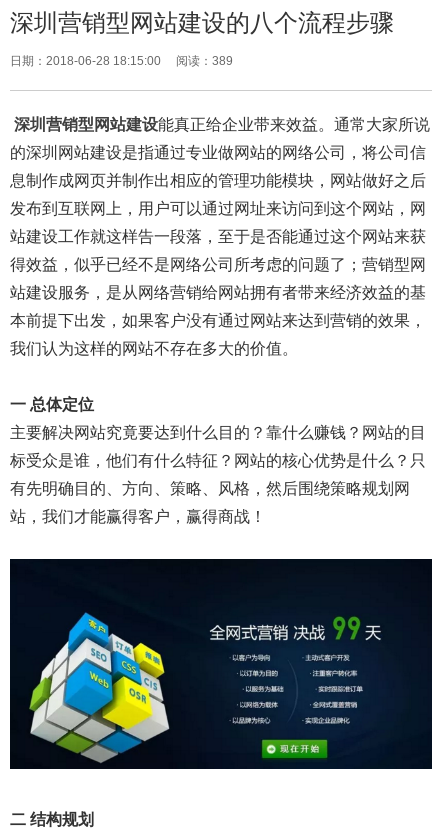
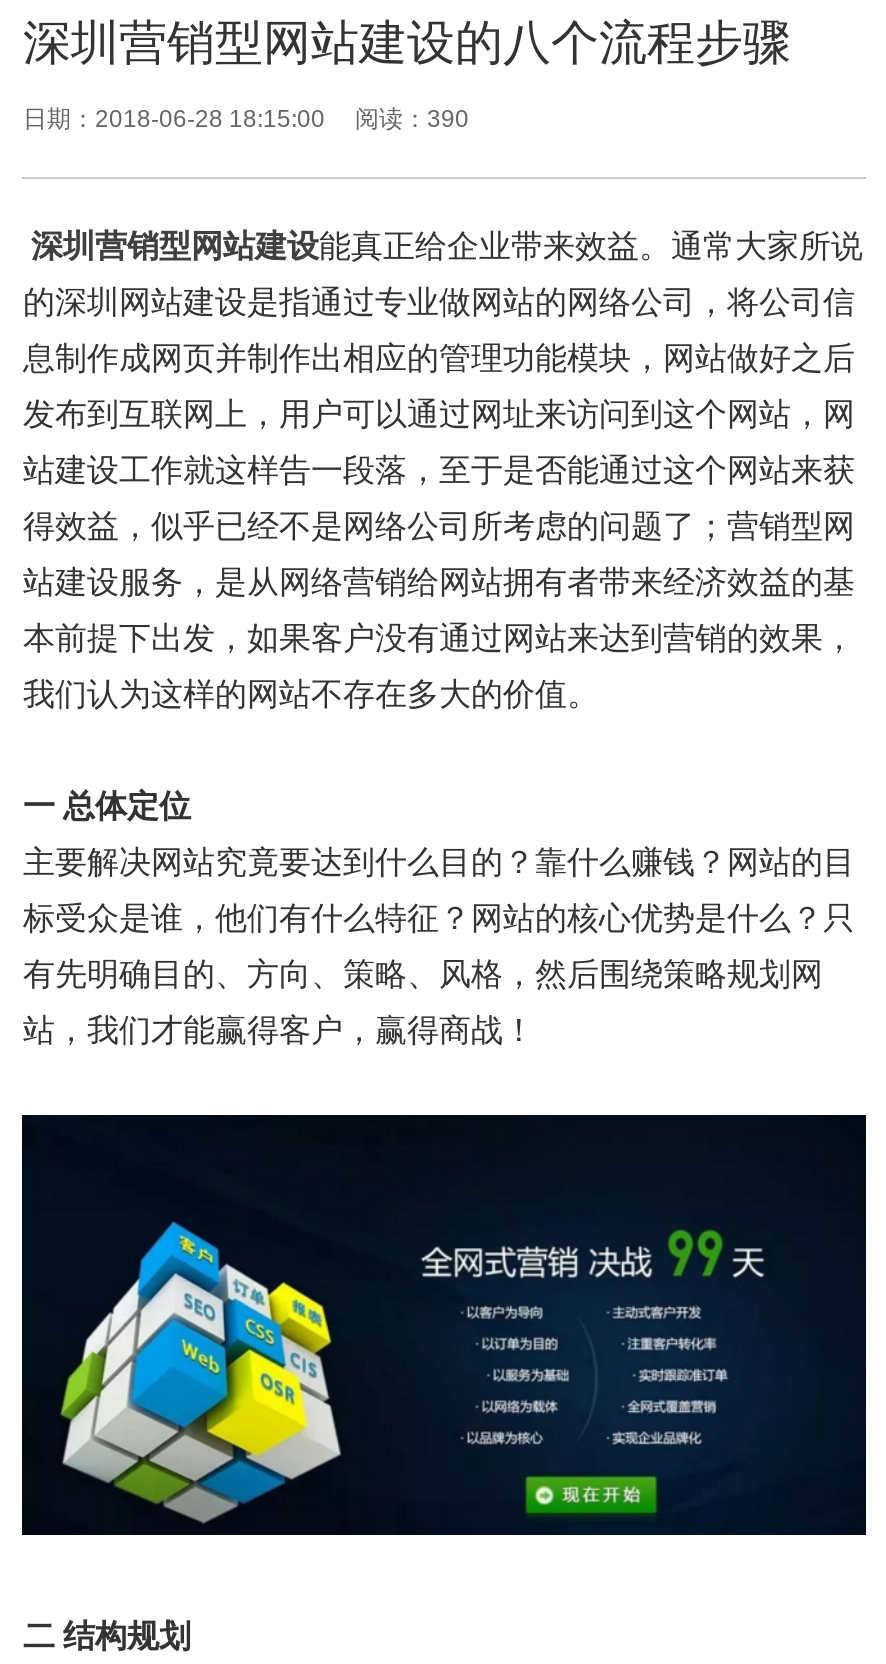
- 日期：2018-06-28 18:15:00 阅读：389
+ 日期：2018-06-28 18:15:00 阅读：390
